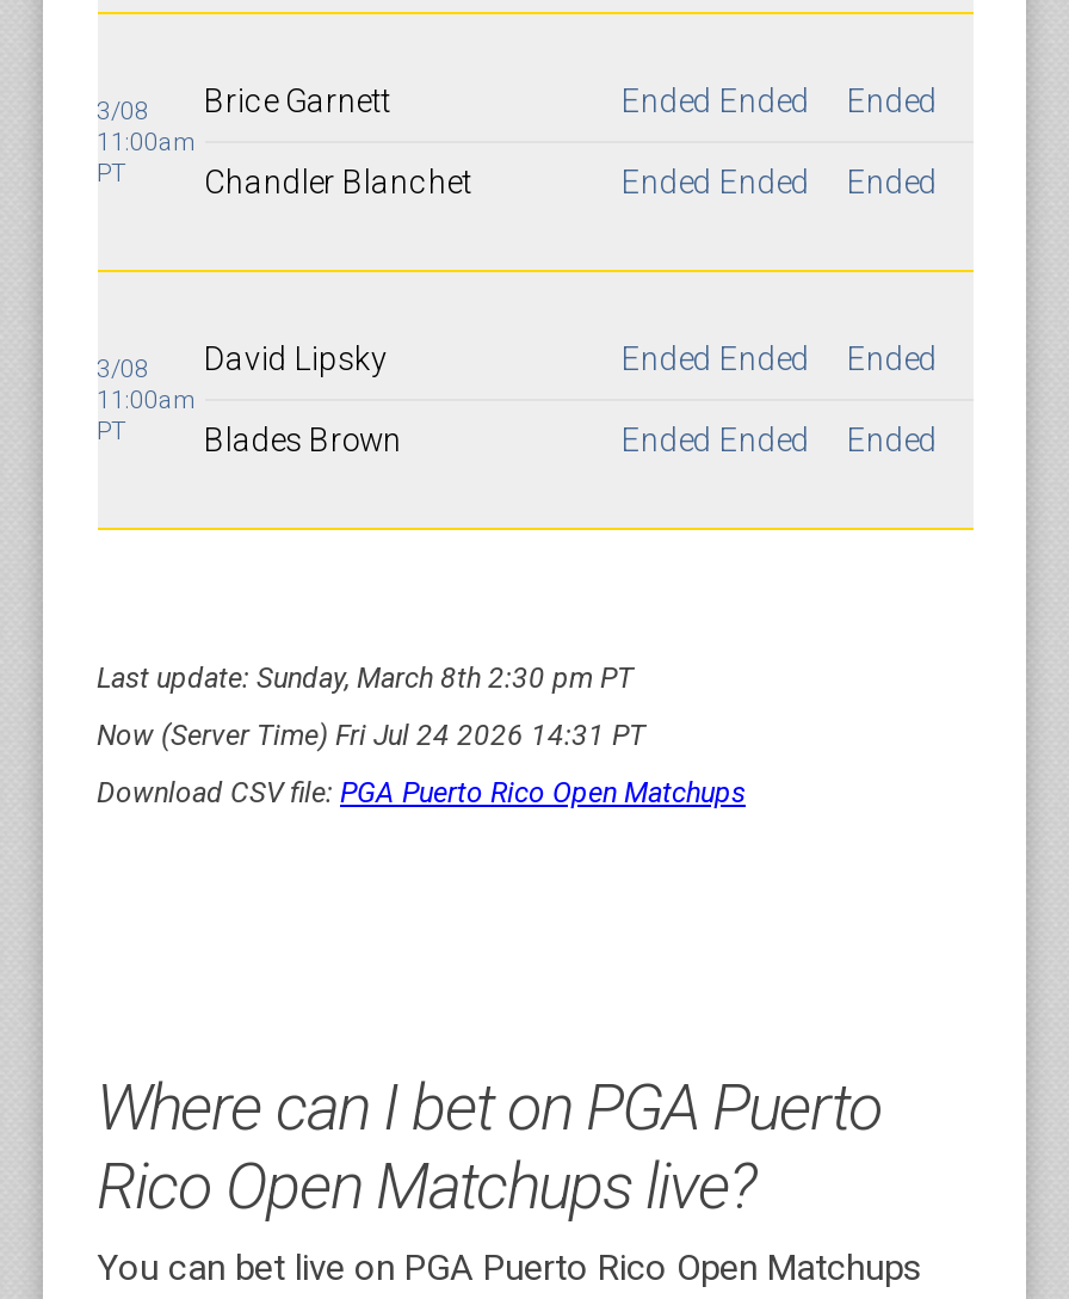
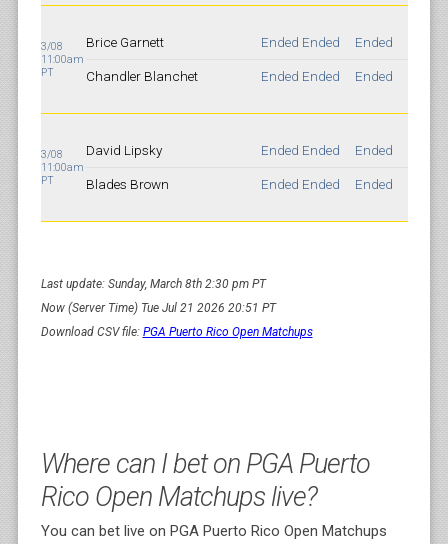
- Now (Server Time) Fri Jul 24 2026 14:31 PT
+ Now (Server Time) Tue Jul 21 2026 20:51 PT
